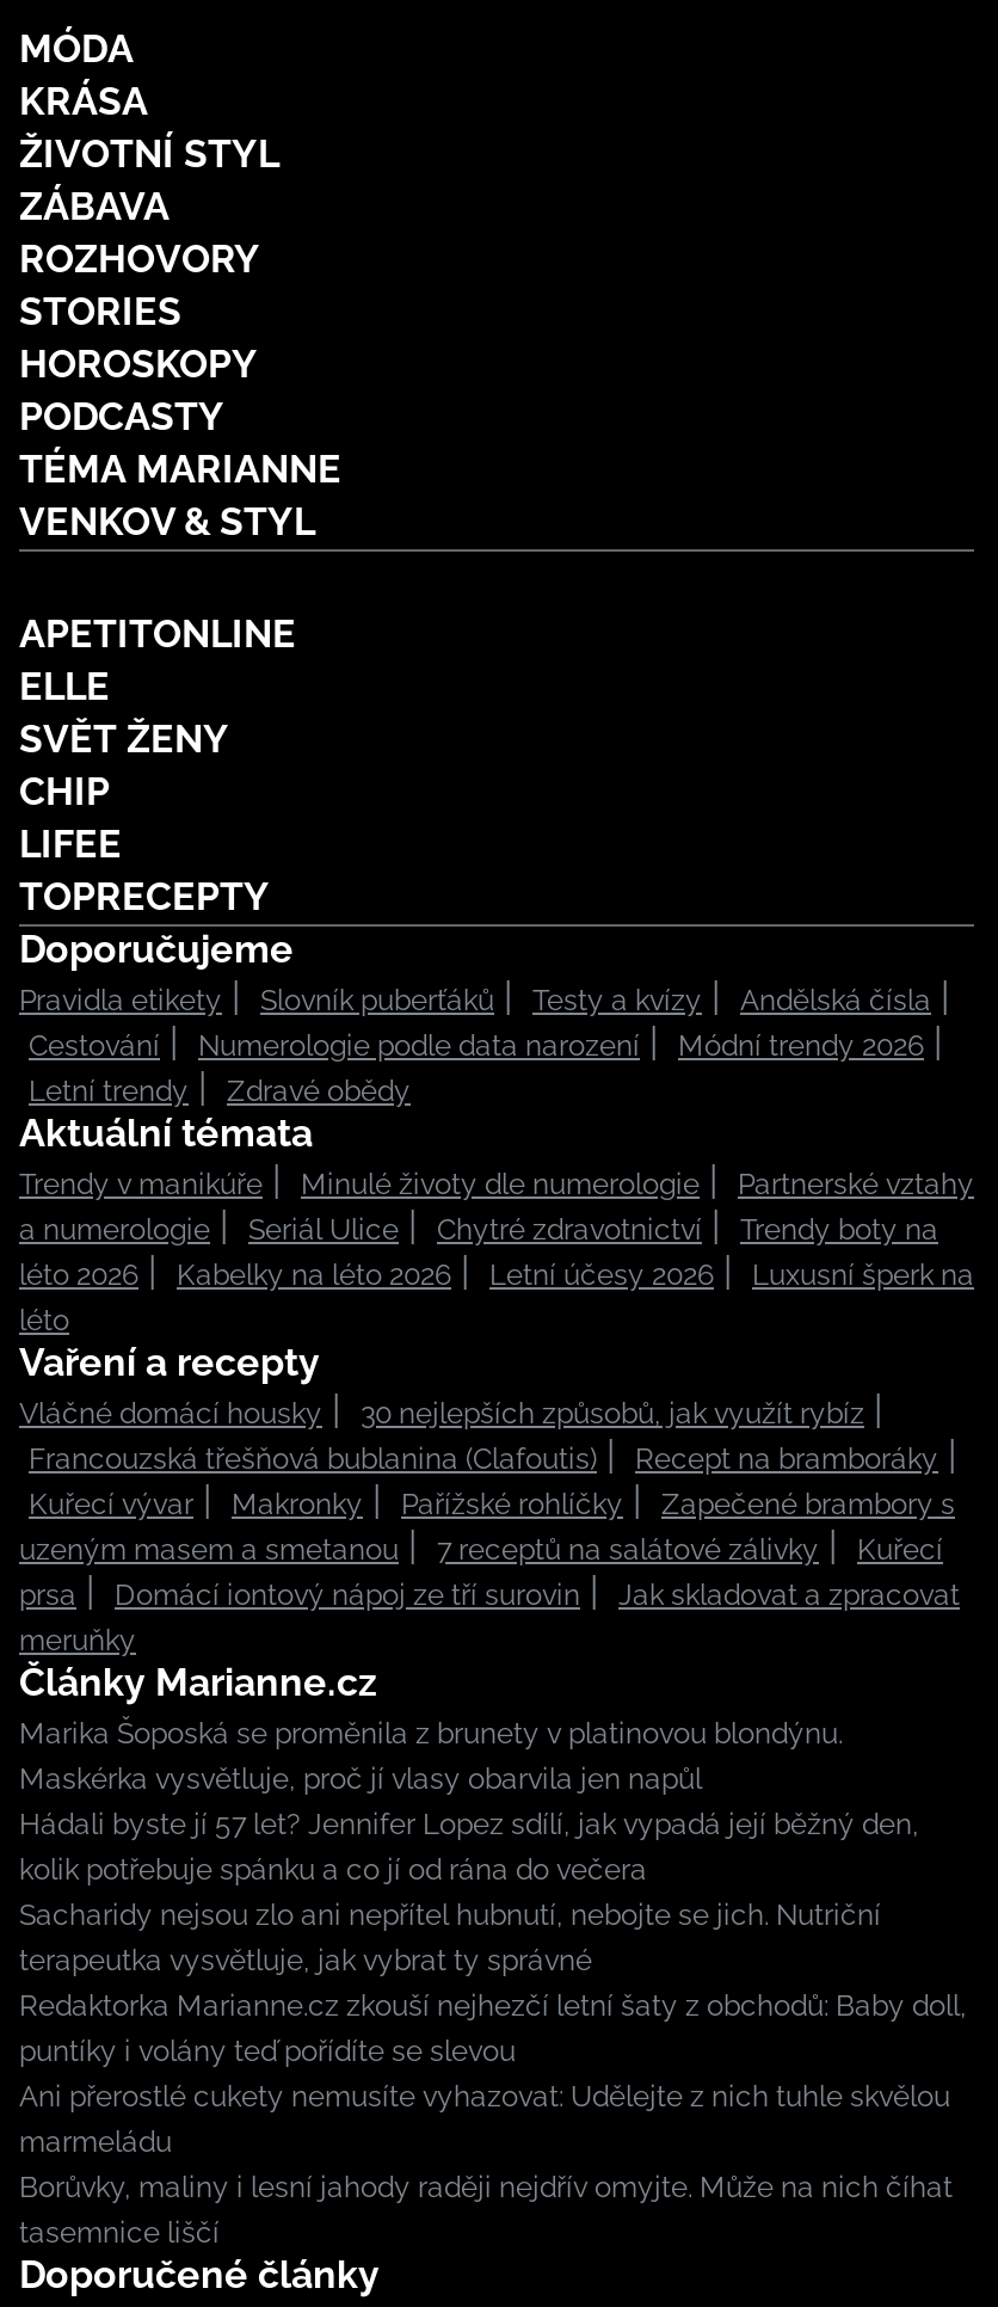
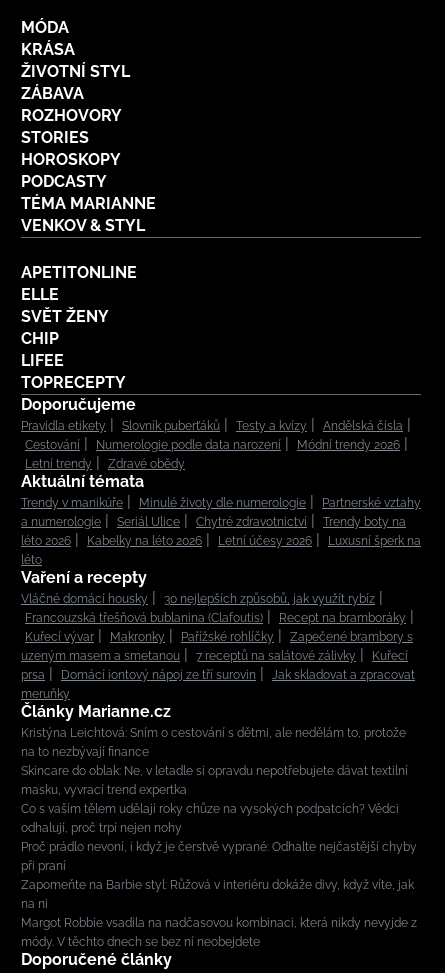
- Marika Šoposká se proměnila z brunety v platinovou blondýnu.
- Maskérka vysvětluje, proč jí vlasy obarvila jen napůl
- Hádali byste jí 57 let? Jennifer Lopez sdílí, jak vypadá její běžný den,
- kolik potřebuje spánku a co jí od rána do večera
- Sacharidy nejsou zlo ani nepřítel hubnutí, nebojte se jich. Nutriční
- terapeutka vysvětluje, jak vybrat ty správné
- Redaktorka Marianne.cz zkouší nejhezčí letní šaty z obchodů: Baby doll,
- puntíky i volány teď pořídíte se slevou
- Ani přerostlé cukety nemusíte vyhazovat: Udělejte z nich tuhle skvělou
- marmeládu
- Borůvky, maliny i lesní jahody raději nejdřív omyjte. Může na nich číhat
- tasemnice liščí
+ Kristýna Leichtová: Sním o cestování s dětmi, ale nedělám to, protože
+ na to nezbývají finance
+ Skincare do oblak: Ne, v letadle si opravdu nepotřebujete dávat textilní
+ masku, vyvrací trend expertka
+ Co s vaším tělem udělají roky chůze na vysokých podpatcích? Vědci
+ odhalují, proč trpí nejen nohy
+ Proč prádlo nevoní, i když je čerstvě vyprané: Odhalte nejčastější chyby
+ při praní
+ Zapomeňte na Barbie styl: Růžová v interiéru dokáže divy, když víte, jak
+ na ni
+ Margot Robbie vsadila na nadčasovou kombinaci, která nikdy nevyjde z
+ módy. V těchto dnech se bez ní neobejdete
